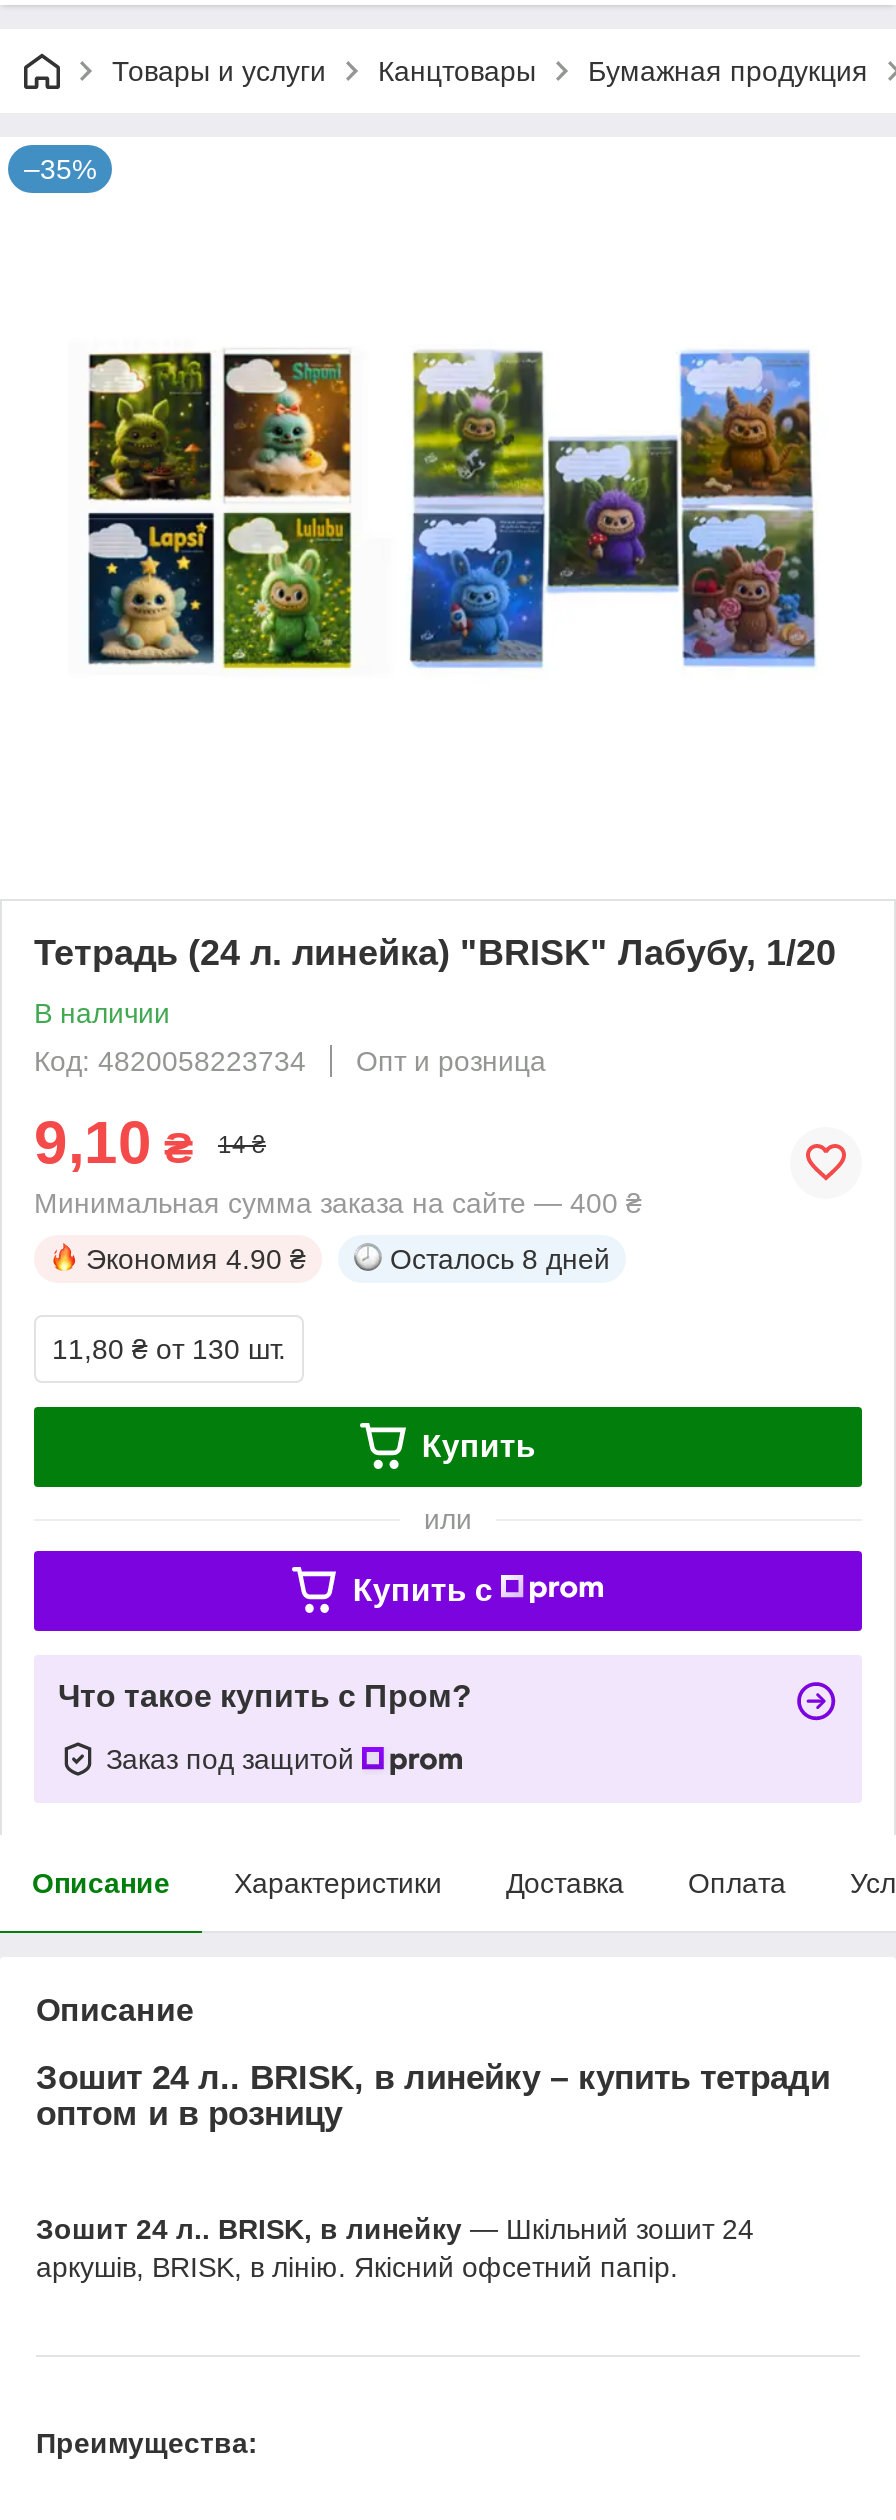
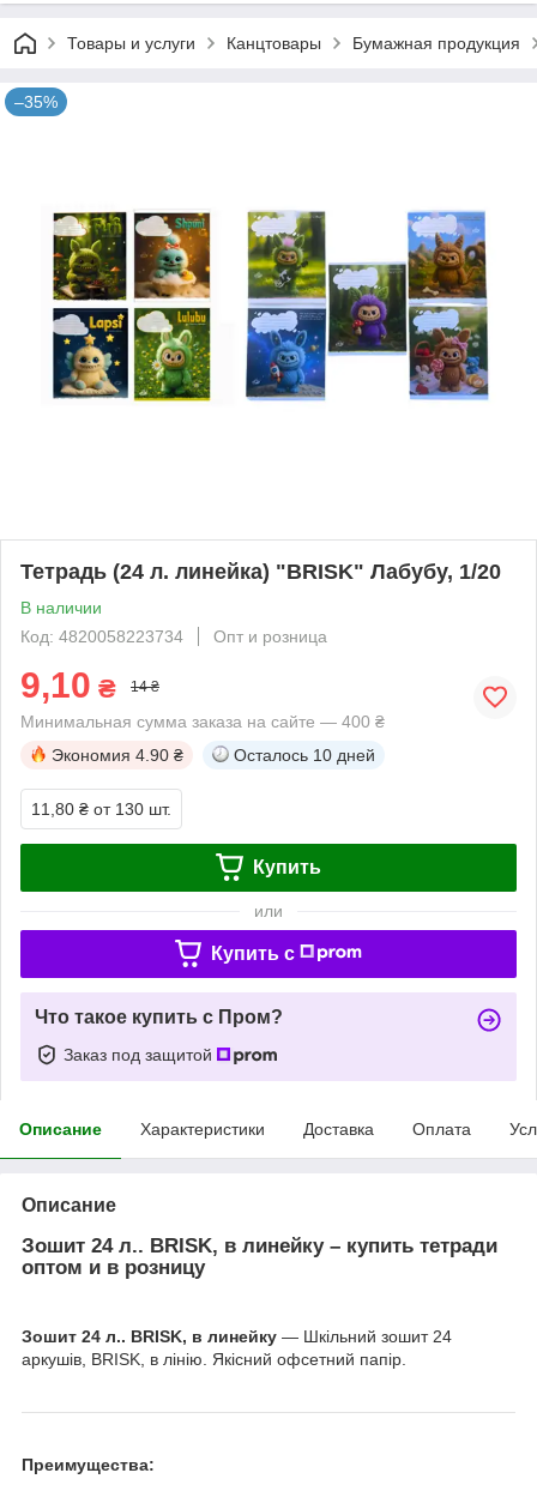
- Осталось 8 дней
+ Осталось 10 дней
